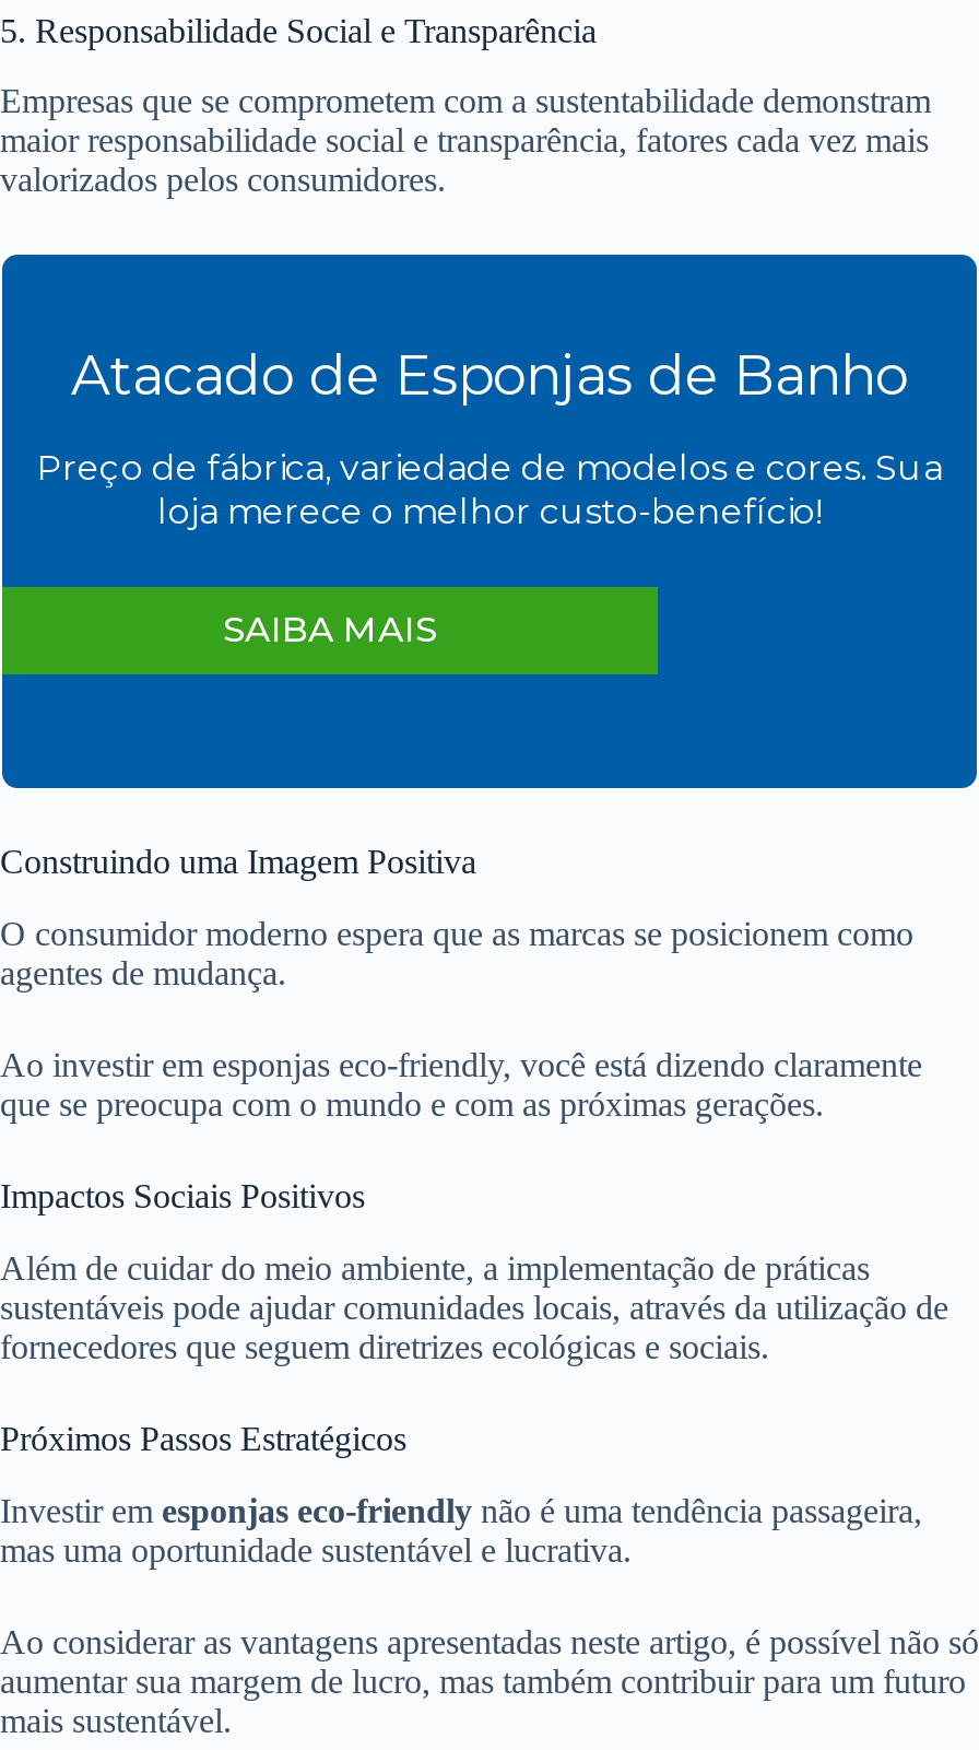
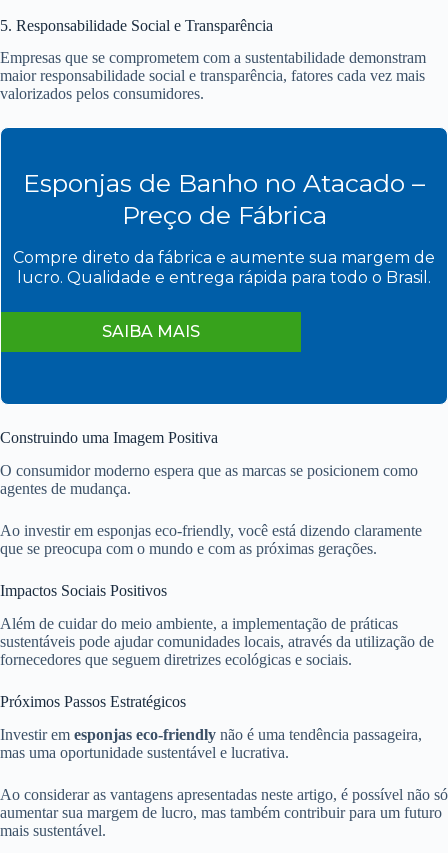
- Atacado de Esponjas de Banho
+ Esponjas de Banho no Atacado –
+ Preço de Fábrica

- Preço de fábrica, variedade de modelos e cores. Sua
- loja merece o melhor custo-benefício!
+ Compre direto da fábrica e aumente sua margem de
+ lucro. Qualidade e entrega rápida para todo o Brasil.
